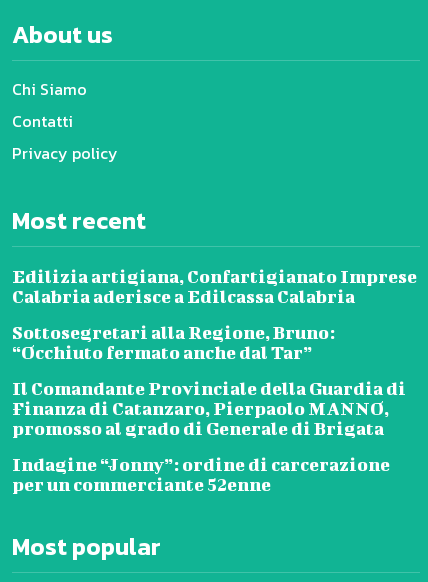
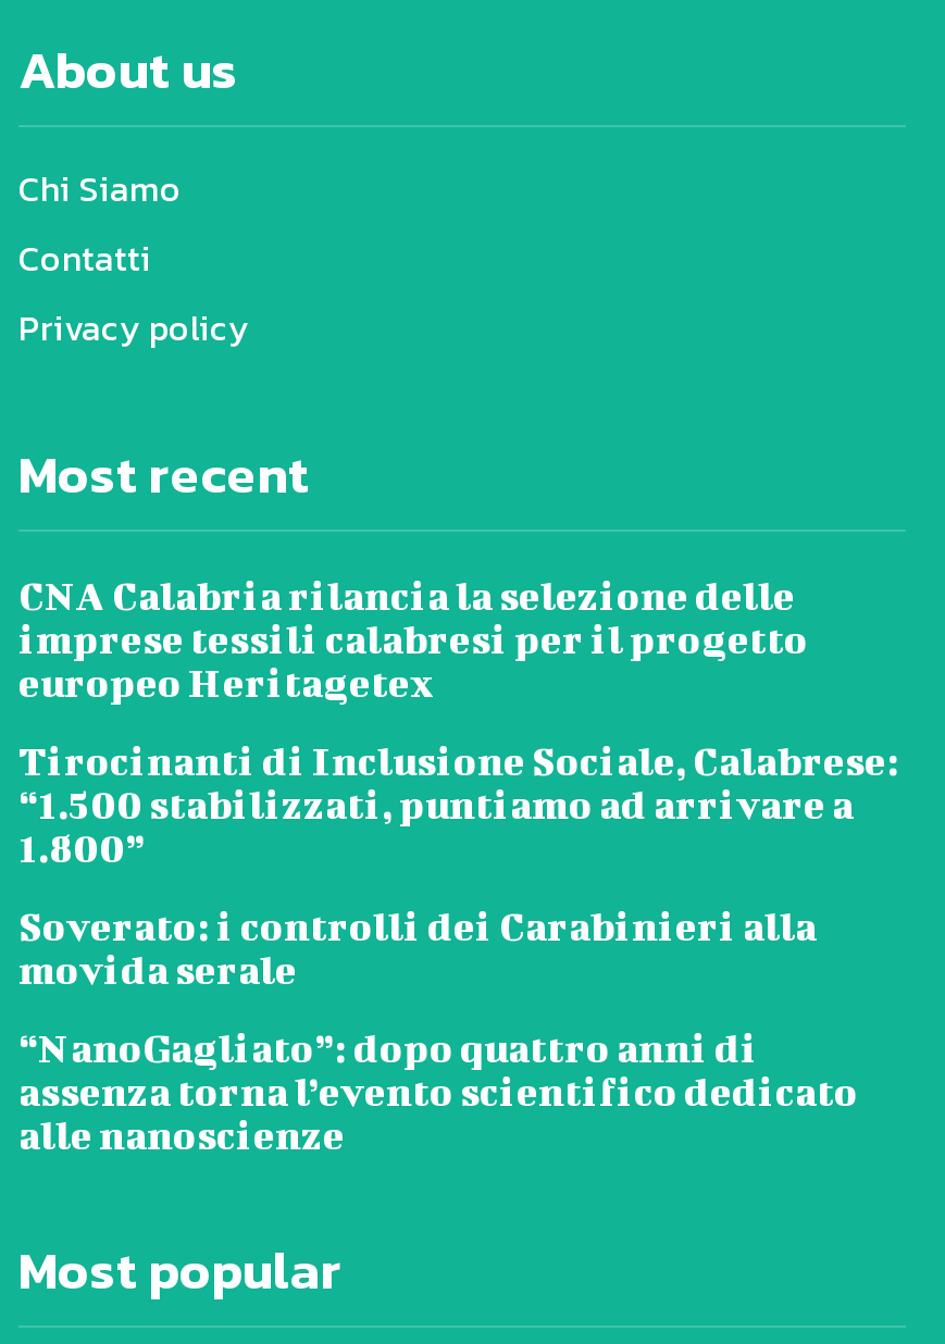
- Edilizia artigiana, Confartigianato Imprese
- Calabria aderisce a Edilcassa Calabria
+ CNA Calabria rilancia la selezione delle
+ imprese tessili calabresi per il progetto
+ europeo Heritagetex

- Sottosegretari alla Regione, Bruno:
- “Occhiuto fermato anche dal Tar”
+ Tirocinanti di Inclusione Sociale, Calabrese:
+ “1.500 stabilizzati, puntiamo ad arrivare a
+ 1.800”

- Il Comandante Provinciale della Guardia di
- Finanza di Catanzaro, Pierpaolo MANNO,
- promosso al grado di Generale di Brigata
+ Soverato: i controlli dei Carabinieri alla
+ movida serale

- Indagine “Jonny”: ordine di carcerazione
- per un commerciante 52enne
+ “NanoGagliato”: dopo quattro anni di
+ assenza torna l’evento scientifico dedicato
+ alle nanoscienze
